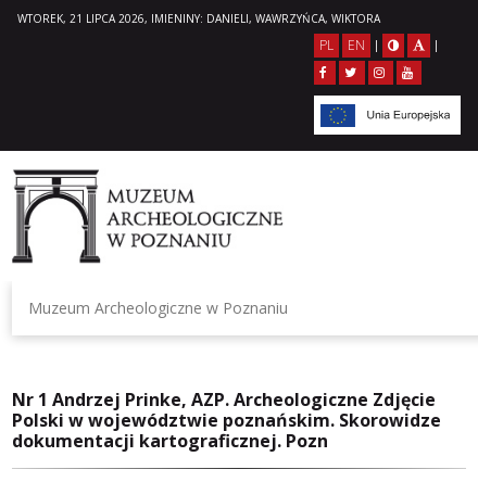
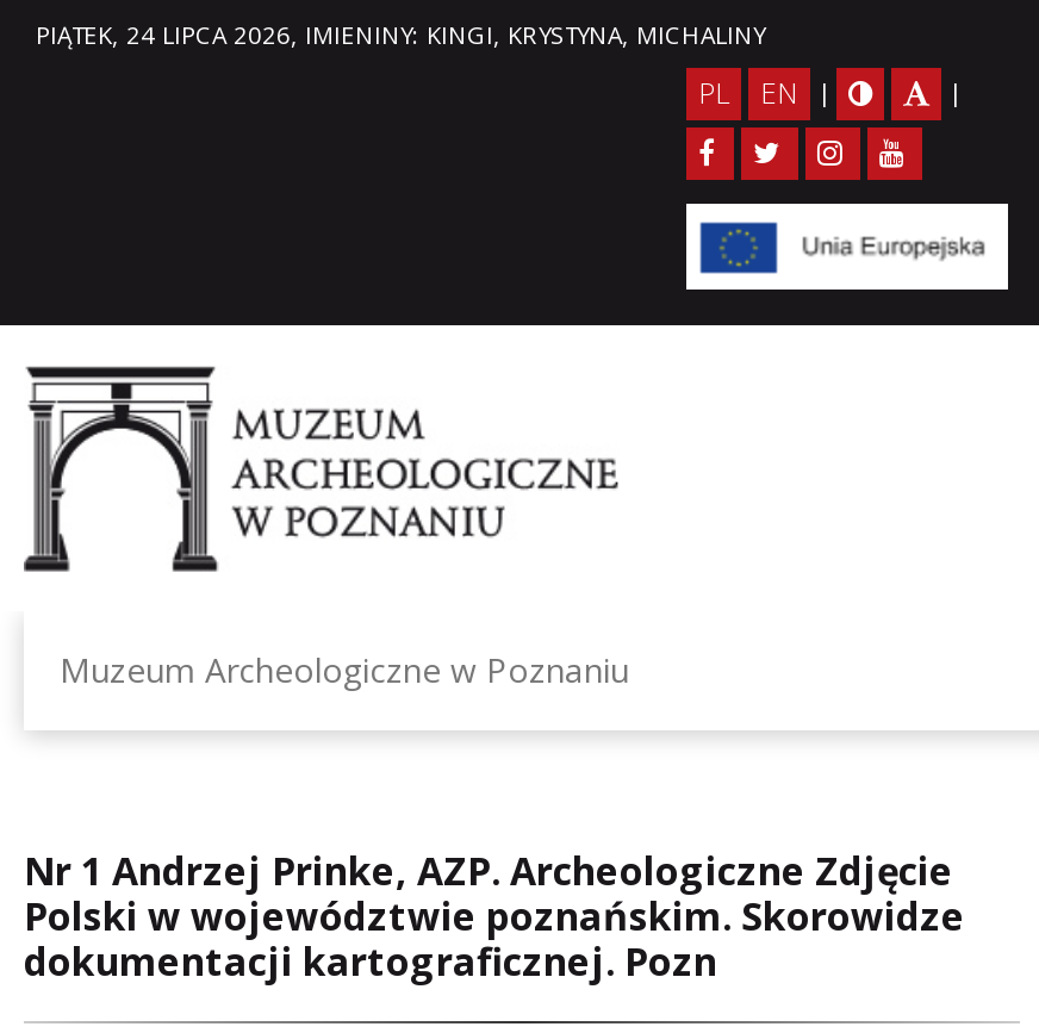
- WTOREK, 21 LIPCA 2026, IMIENINY: DANIELI, WAWRZYŃCA, WIKTORA
+ PIĄTEK, 24 LIPCA 2026, IMIENINY: KINGI, KRYSTYNA, MICHALINY
